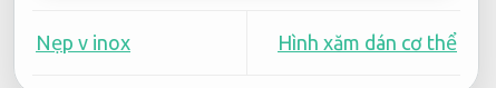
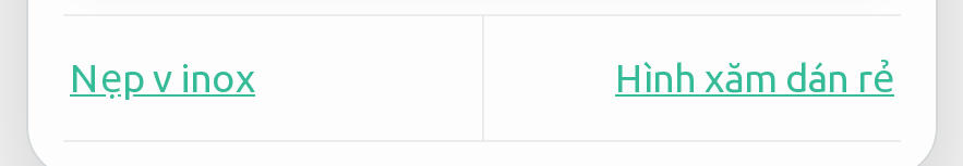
- Hình xăm dán cơ thể
+ Hình xăm dán rẻ
